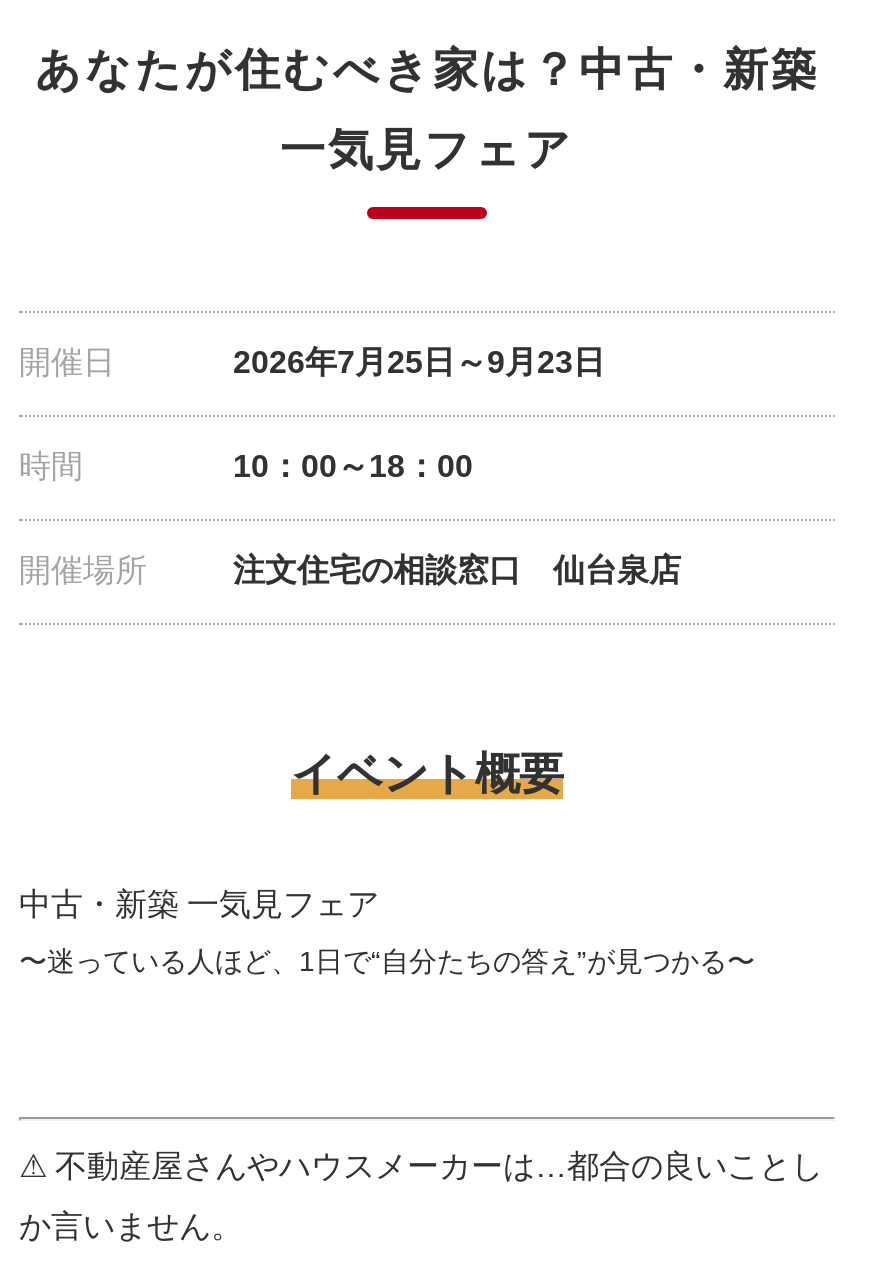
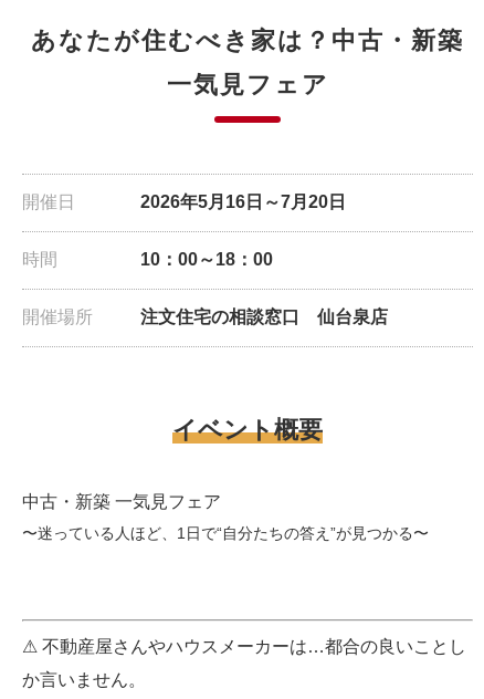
- 2026年7月25日～9月23日
+ 2026年5月16日～7月20日
